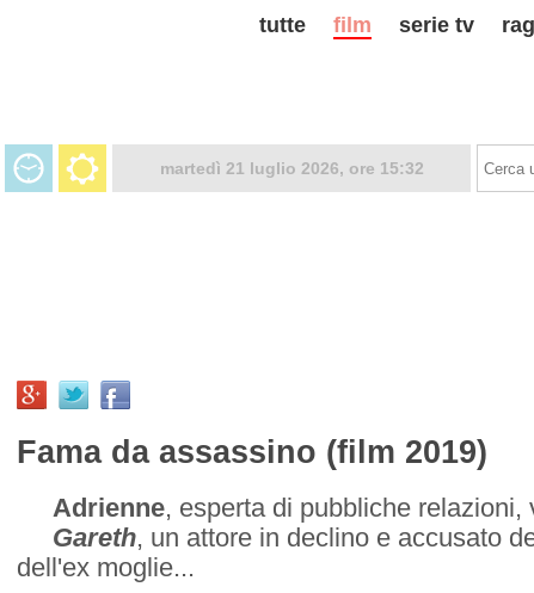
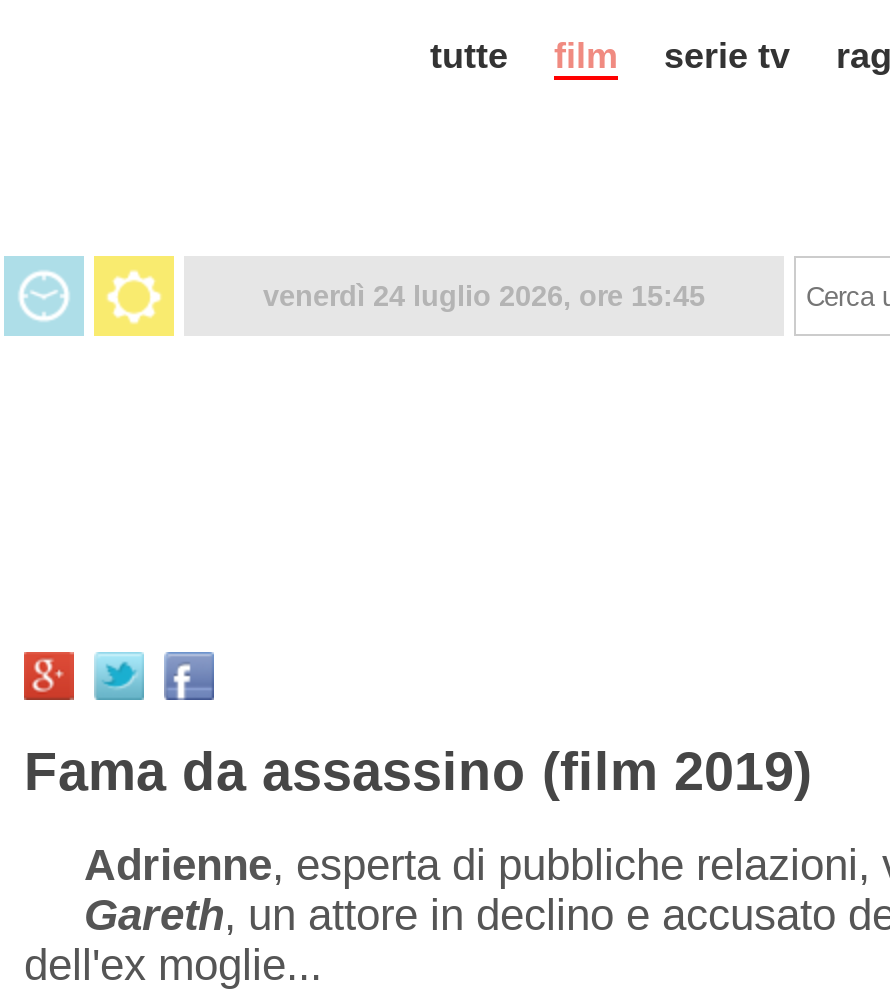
- martedì 21 luglio 2026, ore 15:32
+ venerdì 24 luglio 2026, ore 15:45
